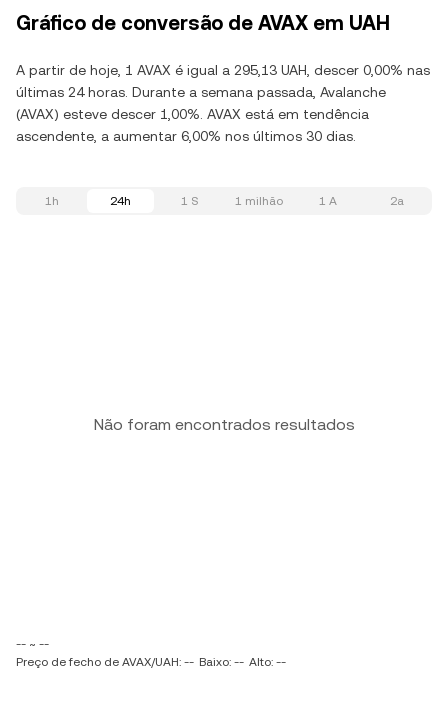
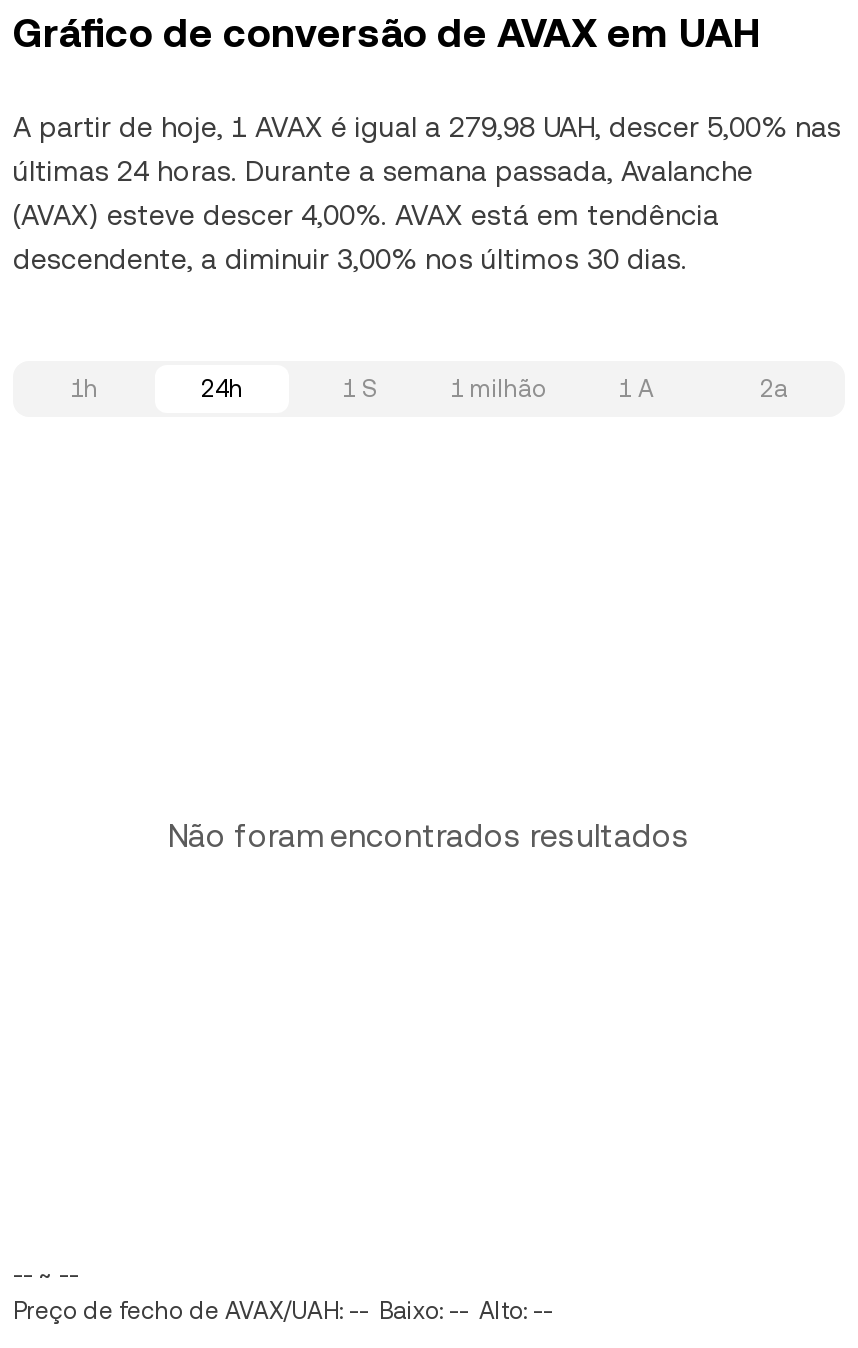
- A partir de hoje, 1 AVAX é igual a 295,13 UAH, descer 0,00% nas
+ A partir de hoje, 1 AVAX é igual a 279,98 UAH, descer 5,00% nas

- (AVAX) esteve descer 1,00%. AVAX está em tendência
+ (AVAX) esteve descer 4,00%. AVAX está em tendência

- ascendente, a aumentar 6,00% nos últimos 30 dias.
+ descendente, a diminuir 3,00% nos últimos 30 dias.
